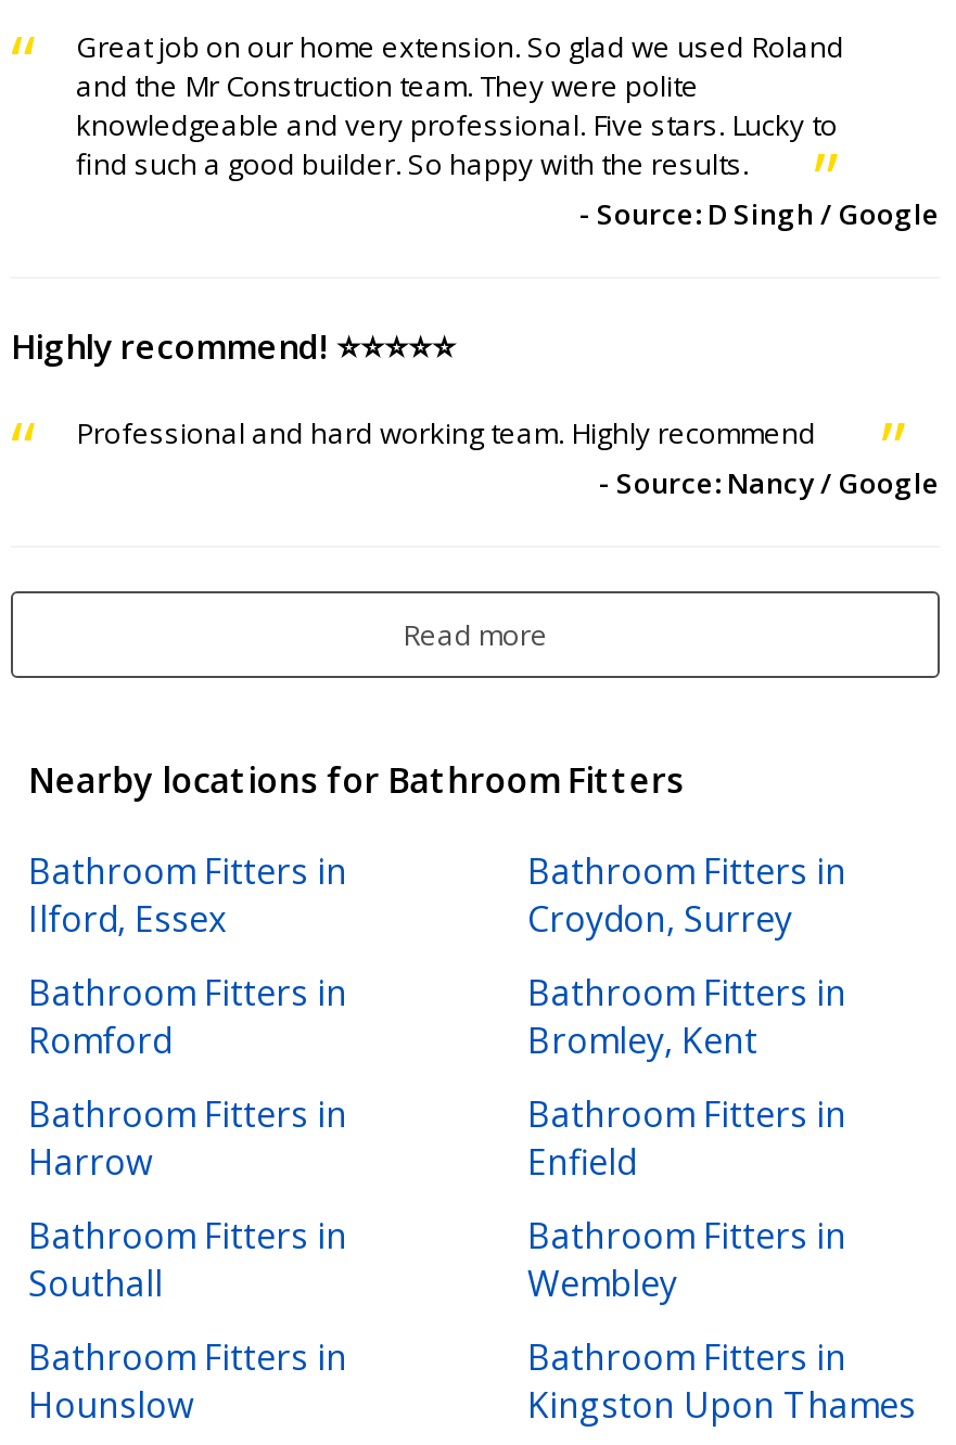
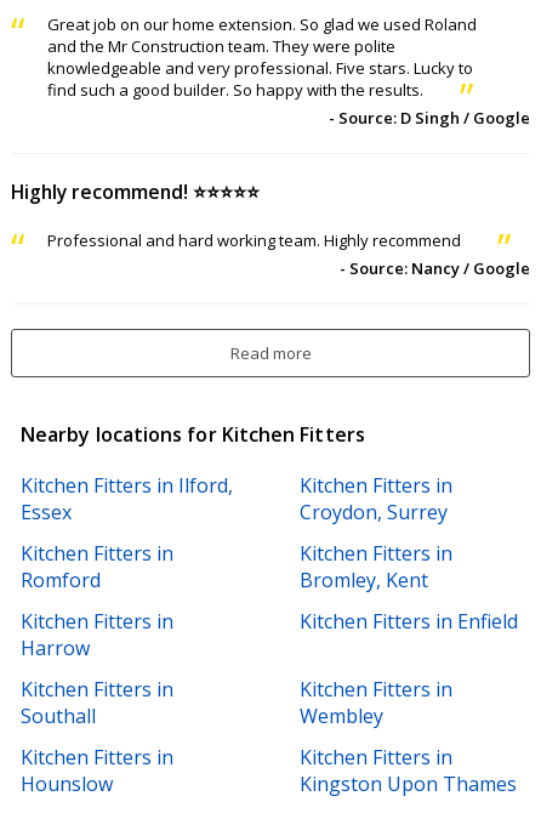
- Nearby locations for Bathroom Fitters
+ Nearby locations for Kitchen Fitters

- Bathroom Fitters in
- Ilford, Essex
+ Kitchen Fitters in Ilford,
+ Essex

- Bathroom Fitters in
+ Kitchen Fitters in

- Bathroom Fitters in
+ Kitchen Fitters in

- Bathroom Fitters in
+ Kitchen Fitters in

- Bathroom Fitters in
+ Kitchen Fitters in

- Bathroom Fitters in
- Enfield
+ Kitchen Fitters in Enfield

- Bathroom Fitters in
+ Kitchen Fitters in

- Bathroom Fitters in
+ Kitchen Fitters in

- Bathroom Fitters in
+ Kitchen Fitters in

- Bathroom Fitters in
+ Kitchen Fitters in
